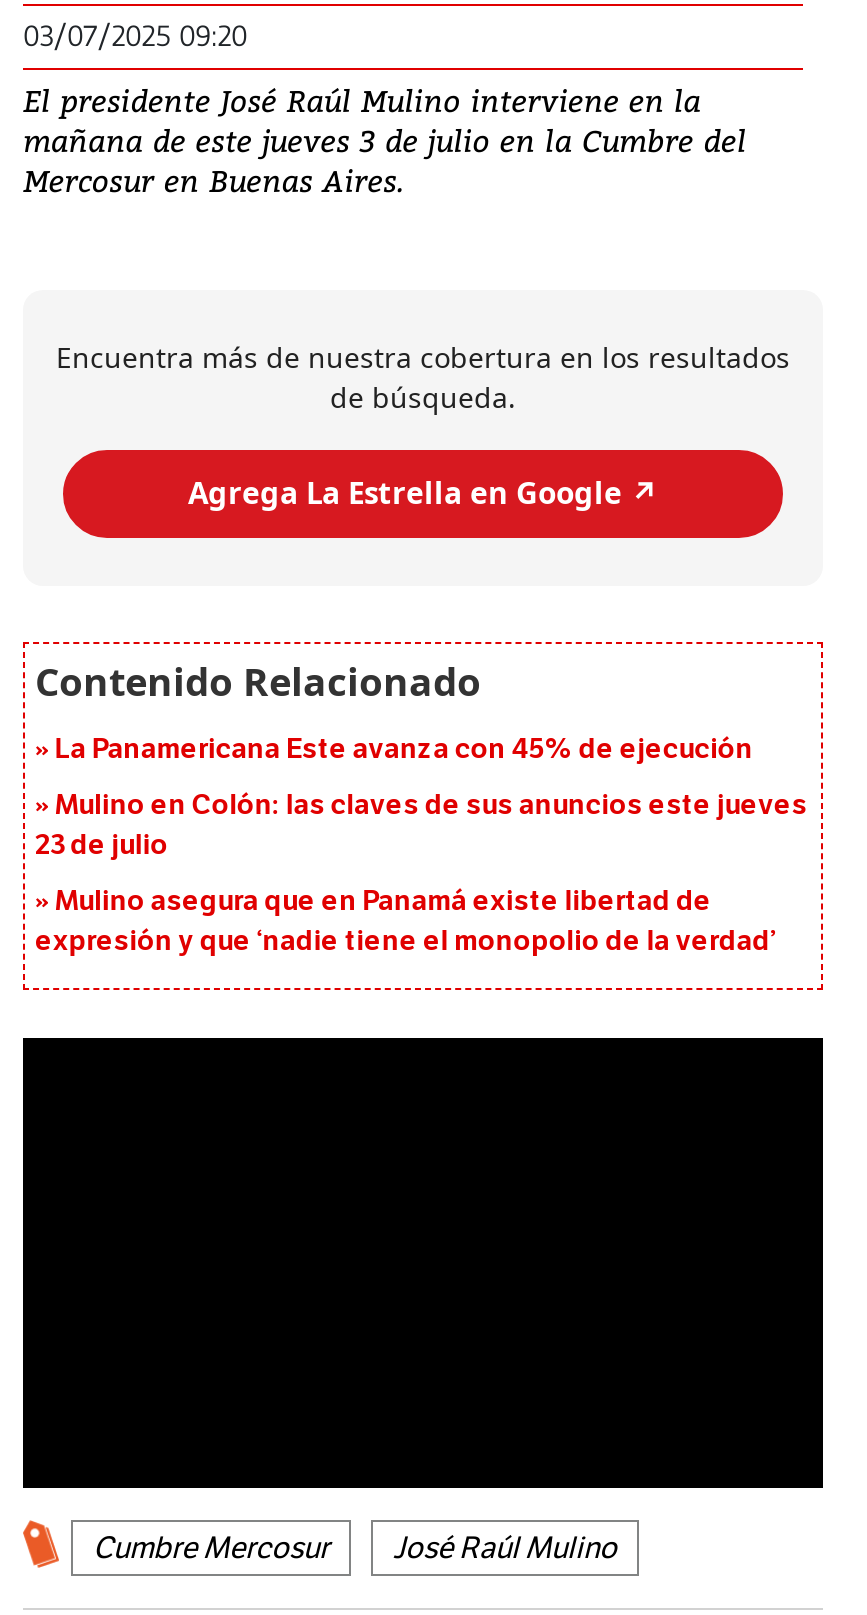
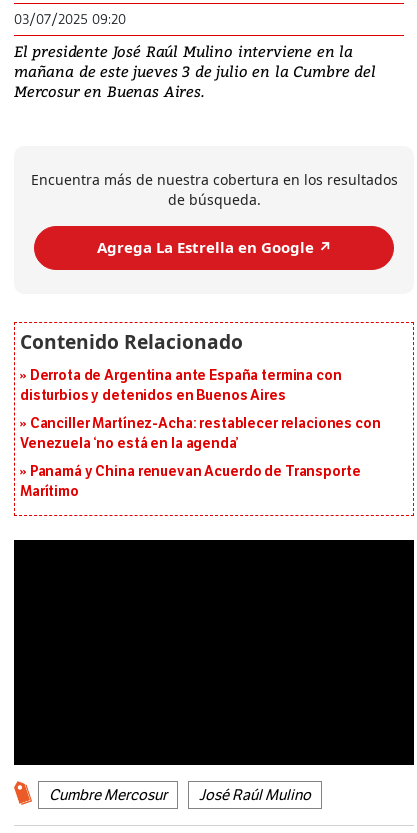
- La Panamericana Este avanza con 45% de ejecución
+ Derrota de Argentina ante España termina con
+ disturbios y detenidos en Buenos Aires

- Mulino en Colón: las claves de sus anuncios este jueves
- 23 de julio
+ Canciller Martínez-Acha: restablecer relaciones con
+ Venezuela ‘no está en la agenda’

- Mulino asegura que en Panamá existe libertad de
- expresión y que ‘nadie tiene el monopolio de la verdad’
+ Panamá y China renuevan Acuerdo de Transporte
+ Marítimo
